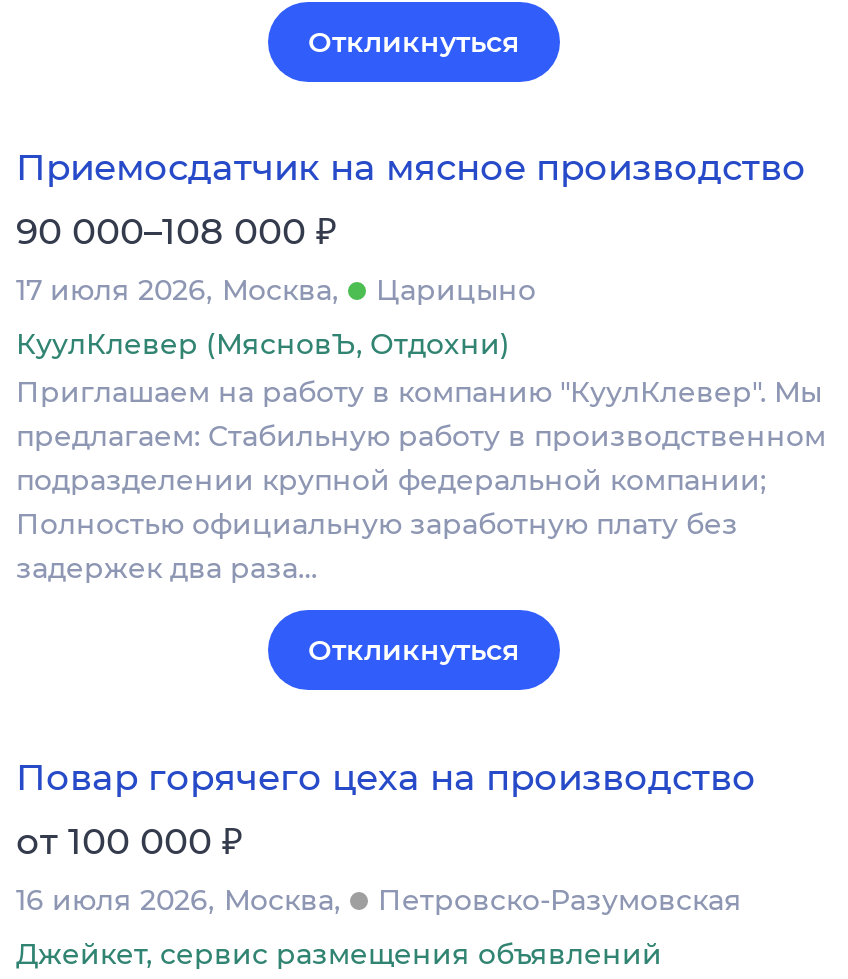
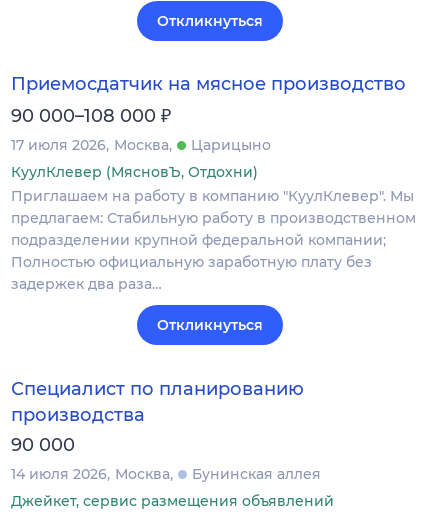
- Повар горячего цеха на производство
- от 100 000 ₽
- 16 июля 2026 Москва
- Петровско-Разумовская
+ Специалист по планированию
+ производства
+ 90 000
+ 14 июля 2026 Москва
+ Бунинская аллея
